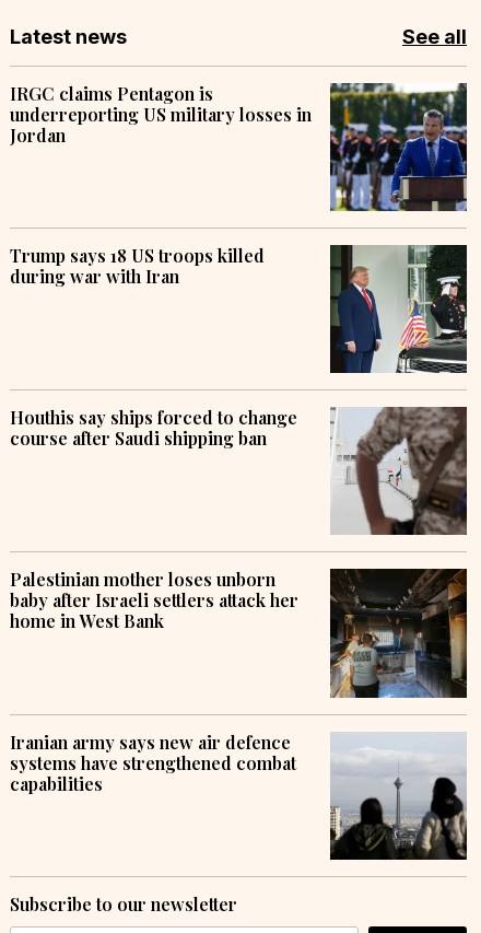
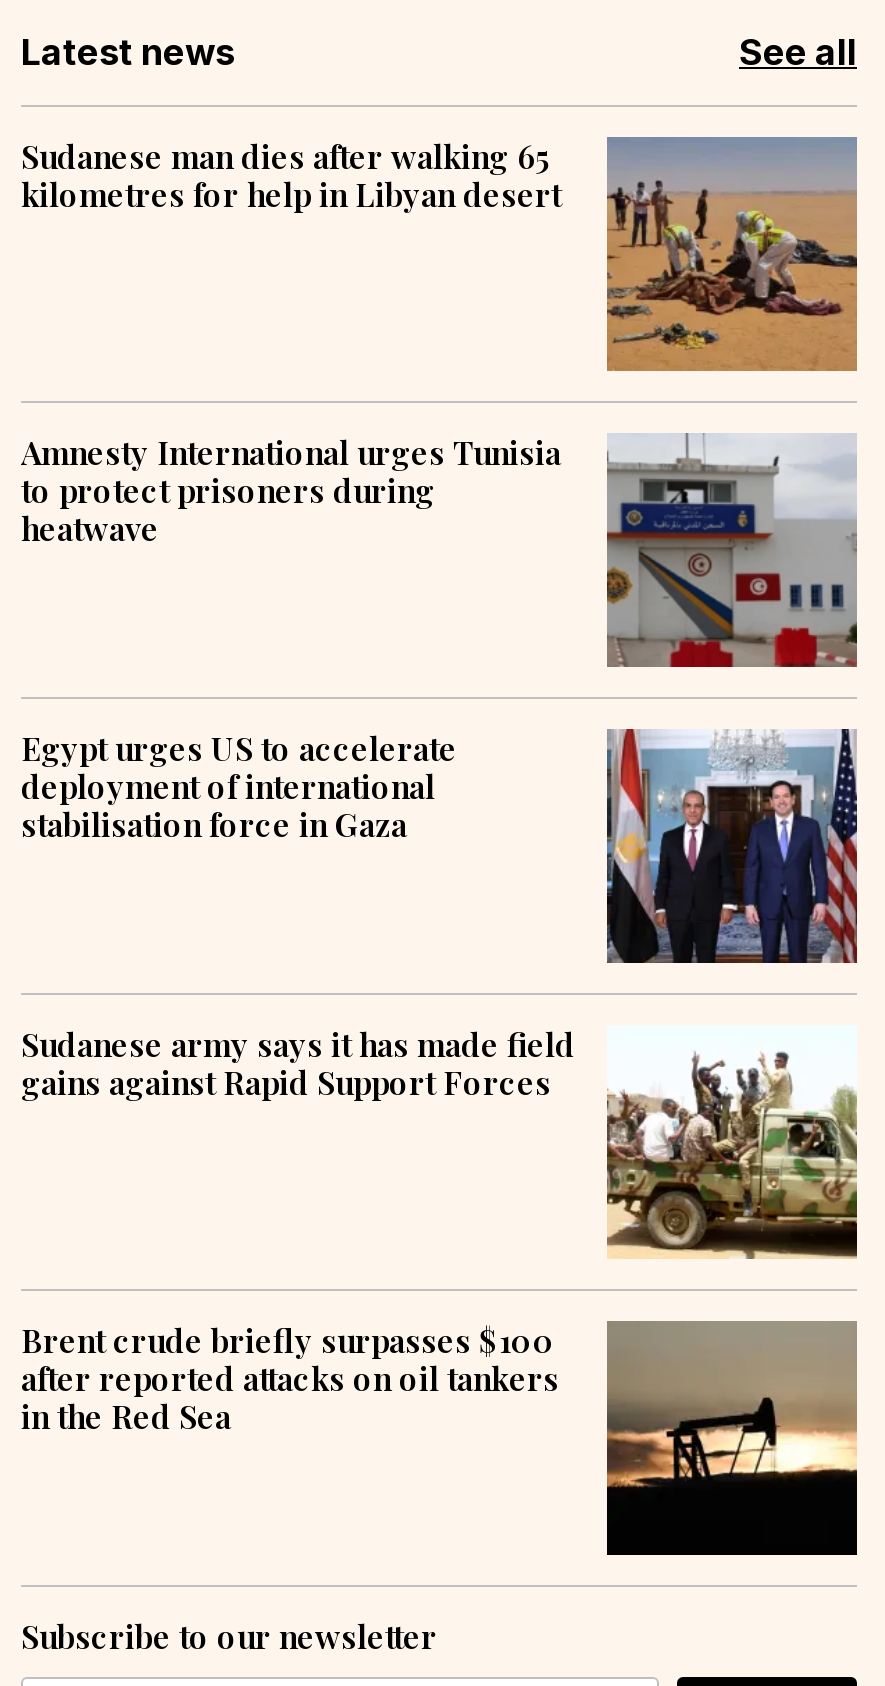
- [image]
- IRGC claims Pentagon is
- underreporting US military losses in
- Jordan
+ [image]
+ Sudanese man dies after walking 65
+ kilometres for help in Libyan desert

- Trump says 18 US troops killed
- during war with Iran
+ Amnesty International urges Tunisia
+ to protect prisoners during
+ heatwave

- [image]
+ [image]

- Houthis say ships forced to change
- course after Saudi shipping ban
+ Egypt urges US to accelerate
+ deployment of international
+ stabilisation force in Gaza

- [image]
+ [image]

- [image]
- Palestinian mother loses unborn
- baby after Israeli settlers attack her
- home in West Bank
+ [image]
+ Sudanese army says it has made field
+ gains against Rapid Support Forces

- [image]
- Iranian army says new air defence
- systems have strengthened combat
- capabilities
+ [image]
+ Brent crude briefly surpasses $100
+ after reported attacks on oil tankers
+ in the Red Sea
